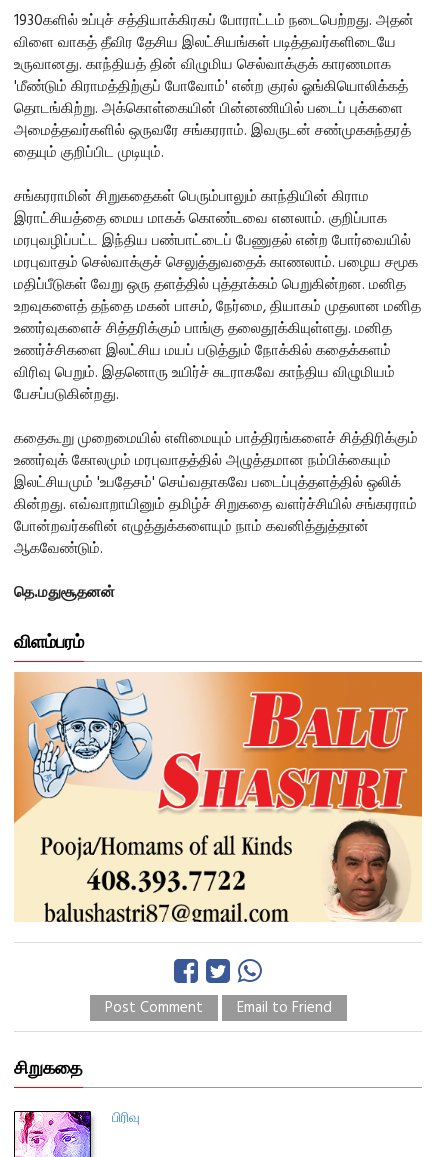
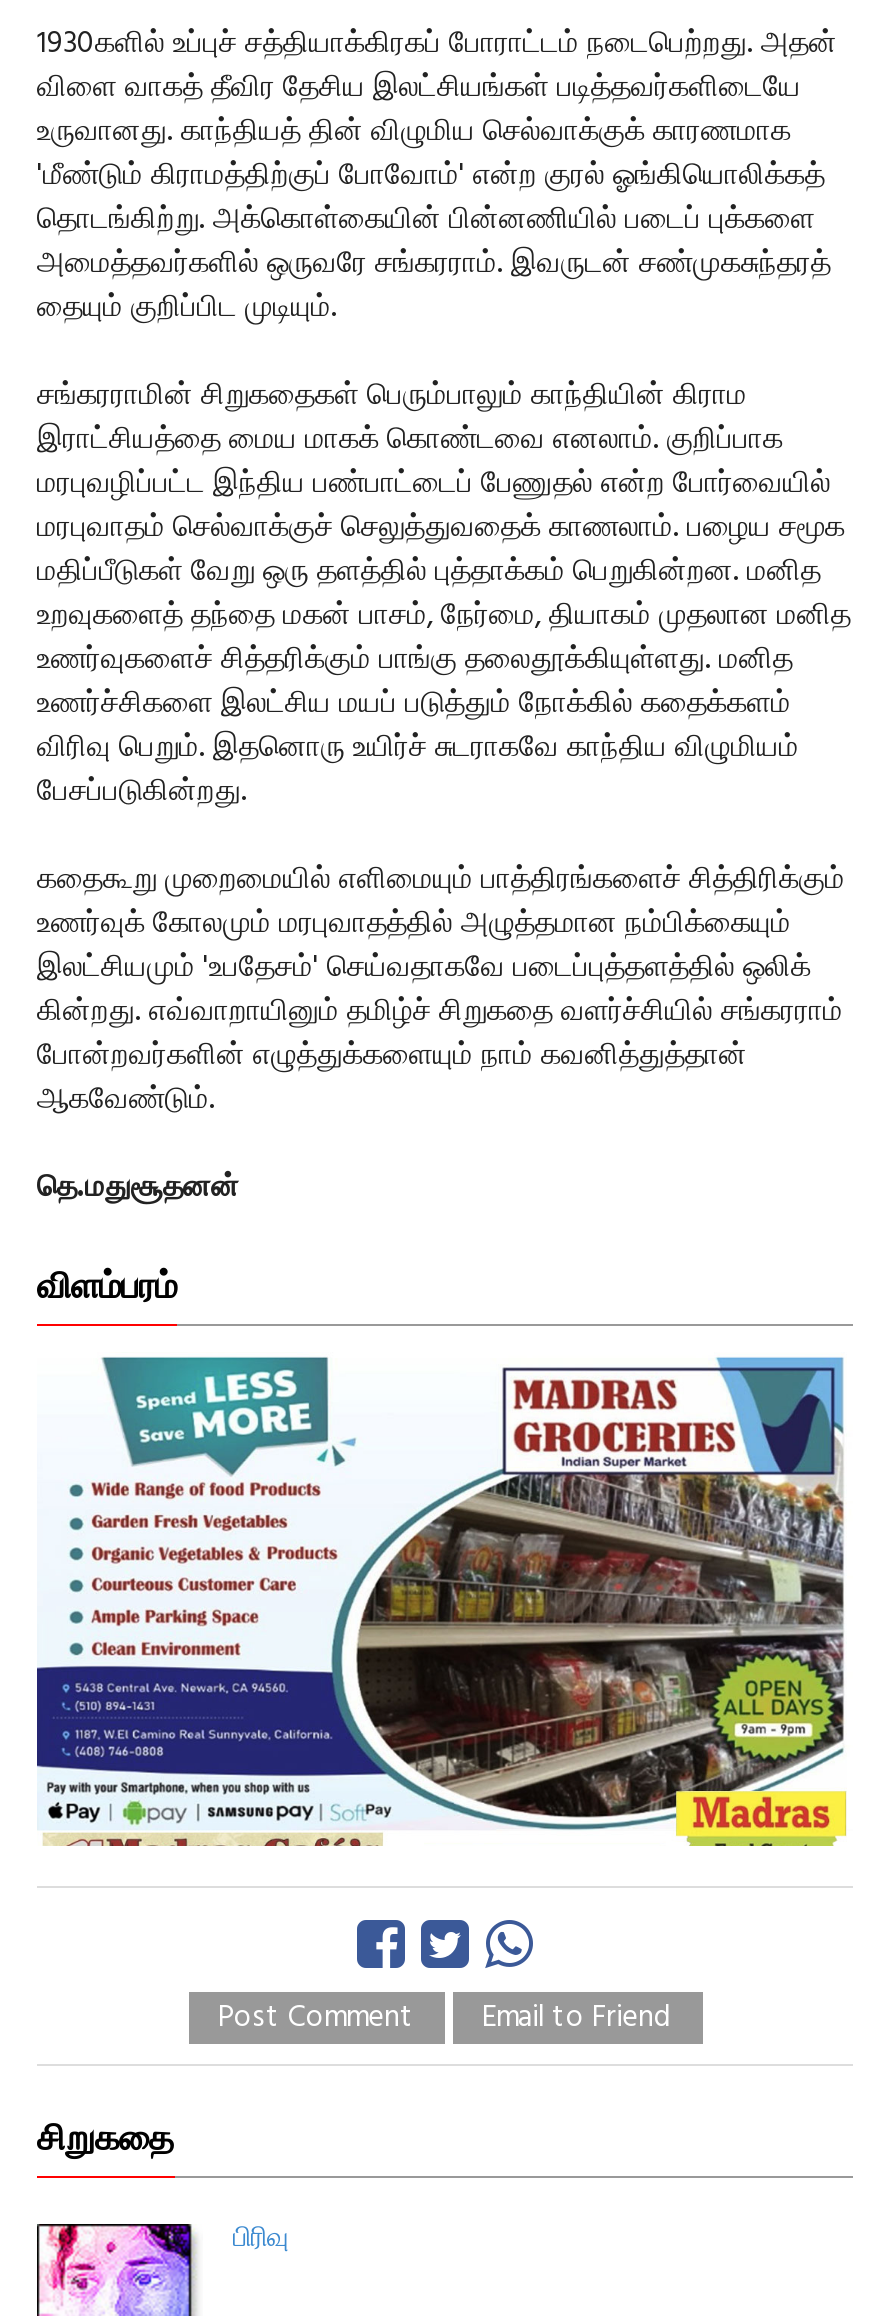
- [image]
+ [image]
